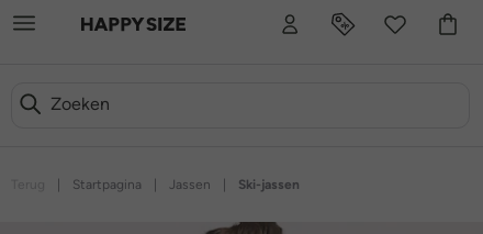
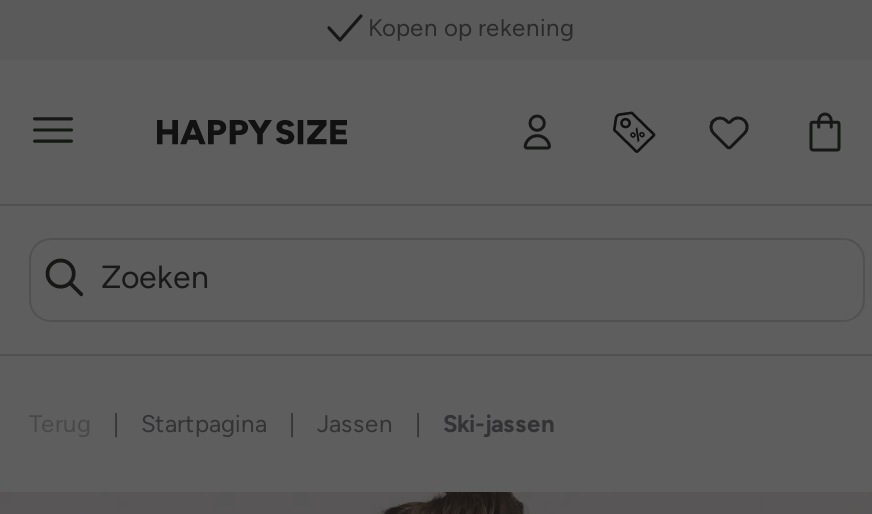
+ Kopen op rekening
